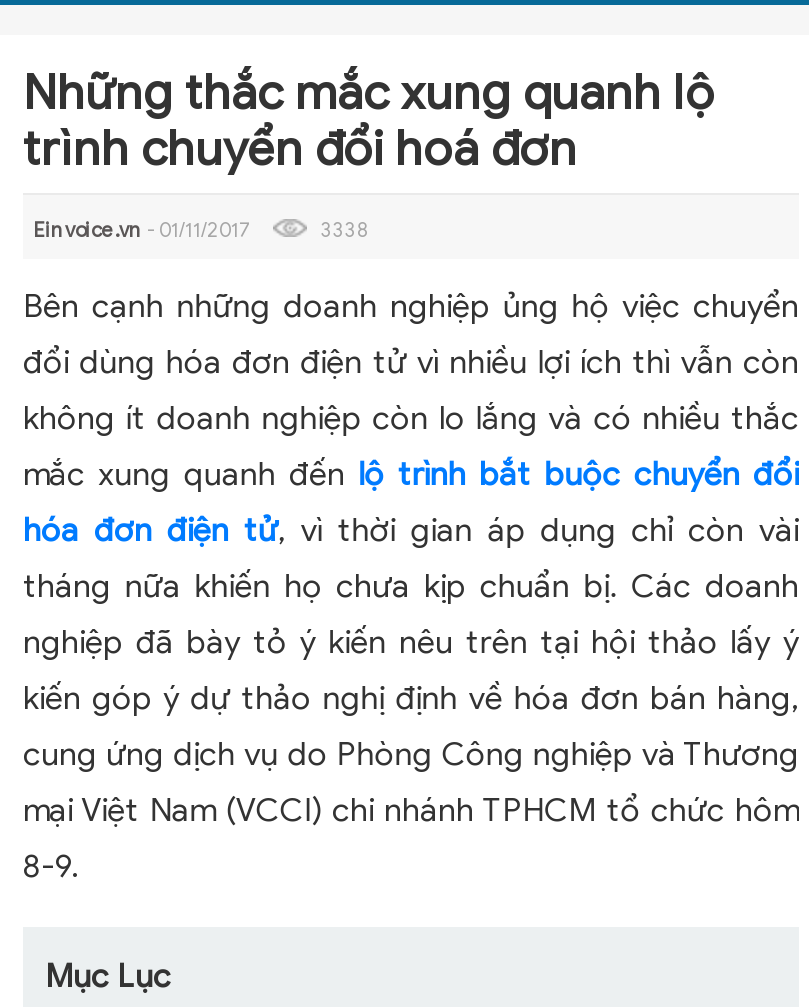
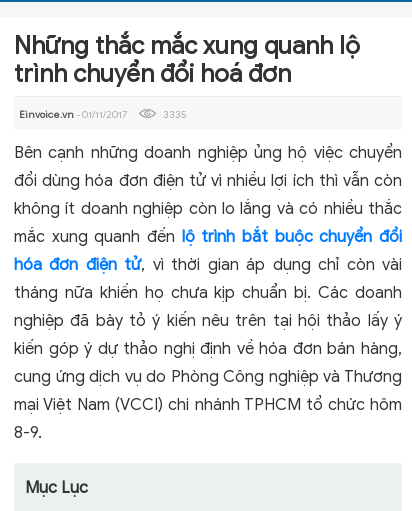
- 3338
+ 3335
